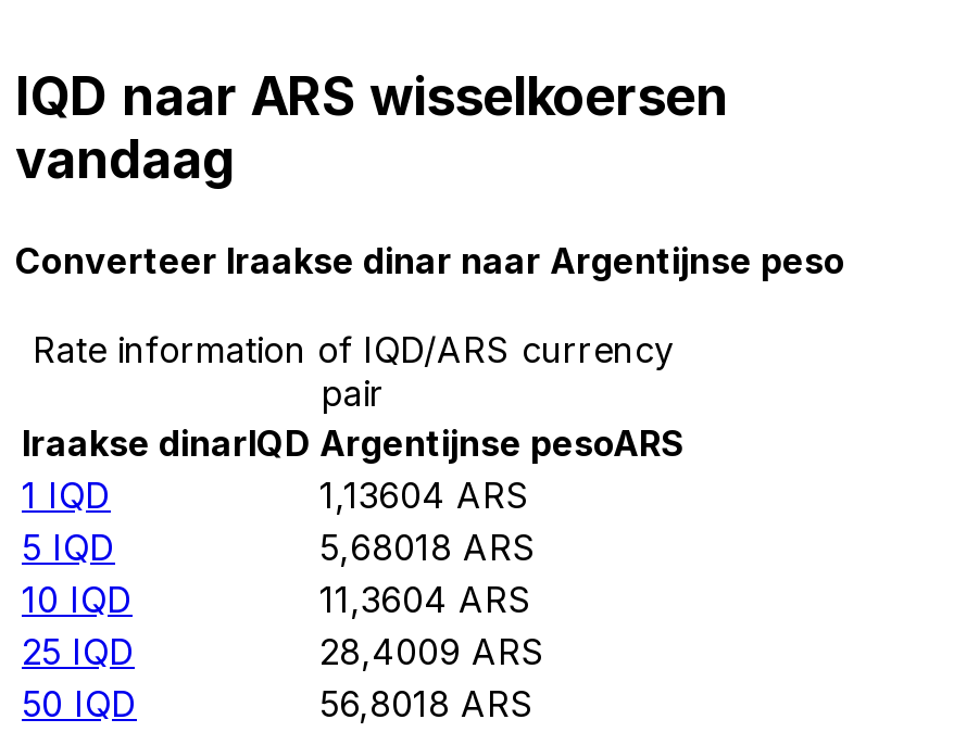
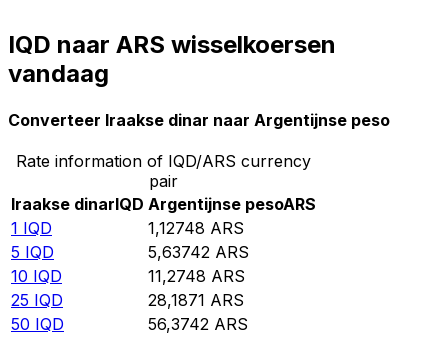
- 1,13604 ARS
+ 1,12748 ARS

- 5,68018 ARS
+ 5,63742 ARS

- 11,3604 ARS
+ 11,2748 ARS

- 28,4009 ARS
+ 28,1871 ARS

- 56,8018 ARS
+ 56,3742 ARS
